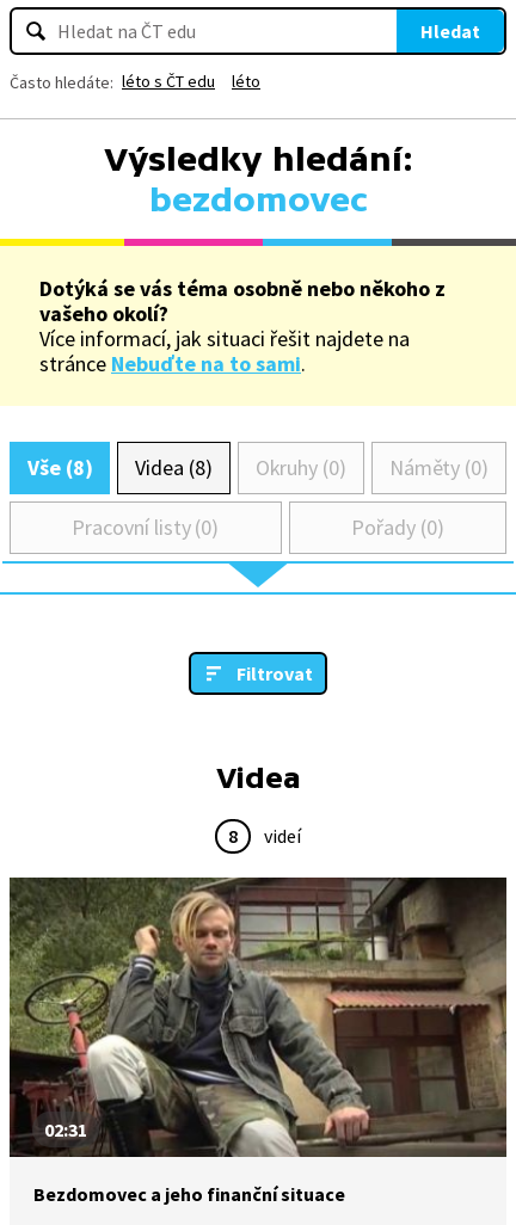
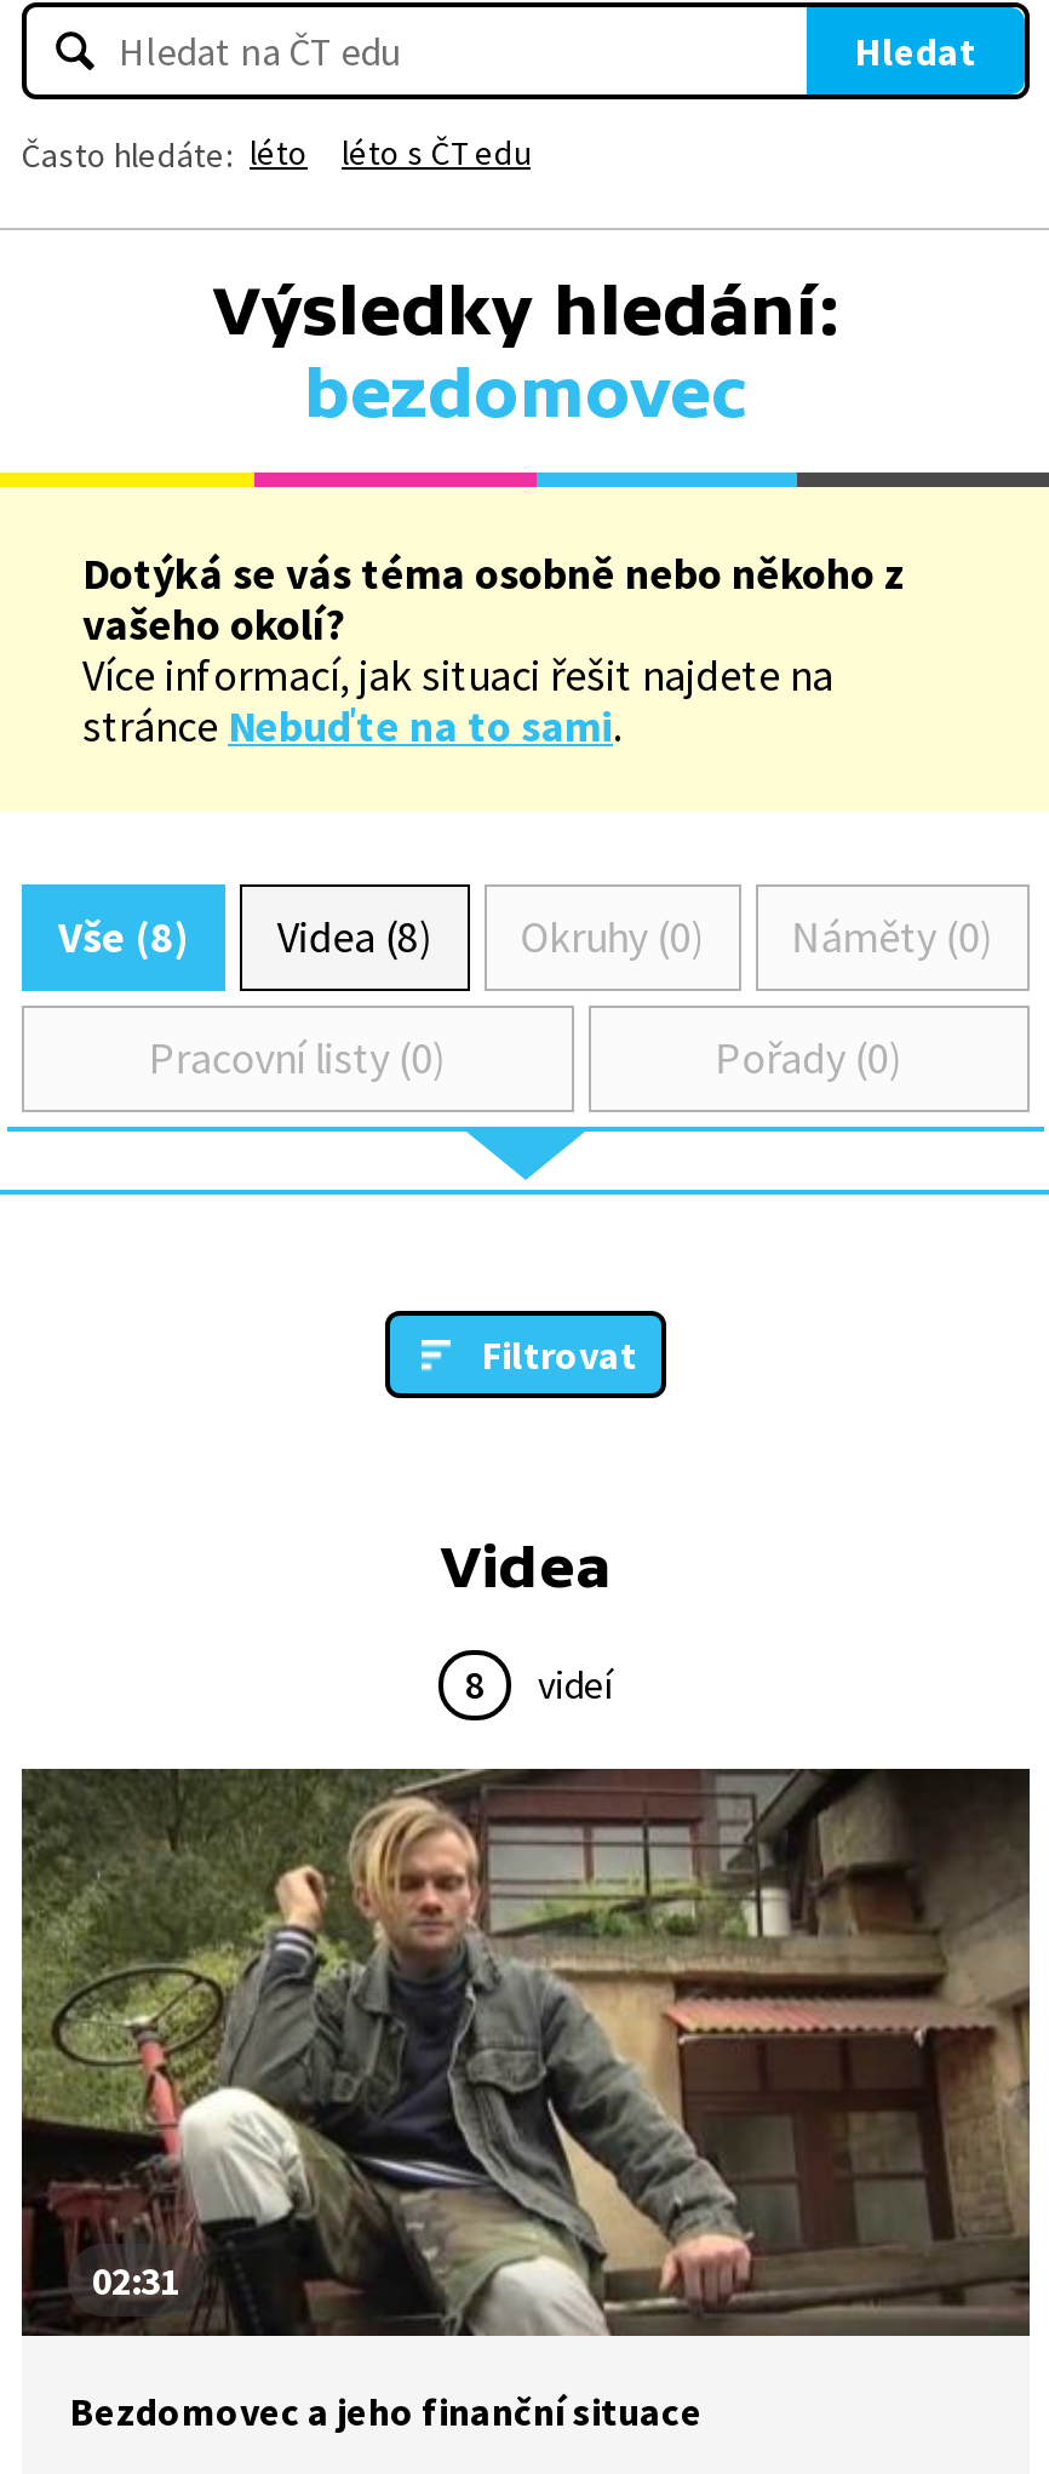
- Často hledáte: léto s ČT edu
- léto
+ Často hledáte: léto
+ léto s ČT edu
